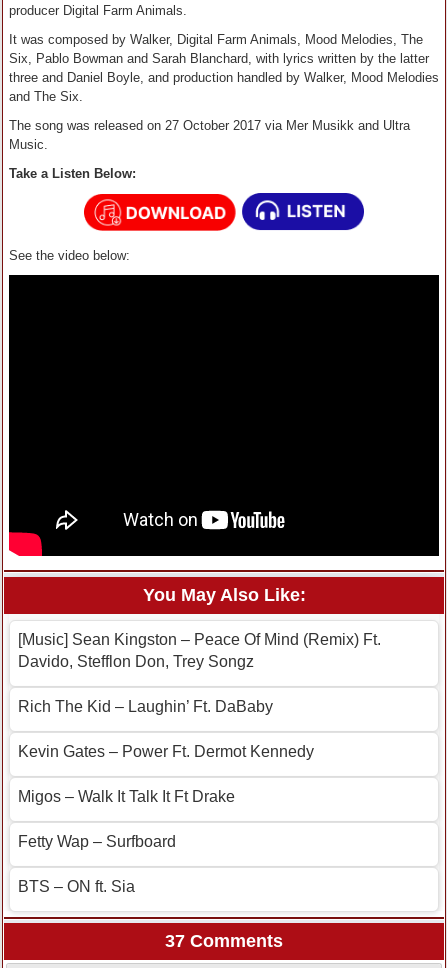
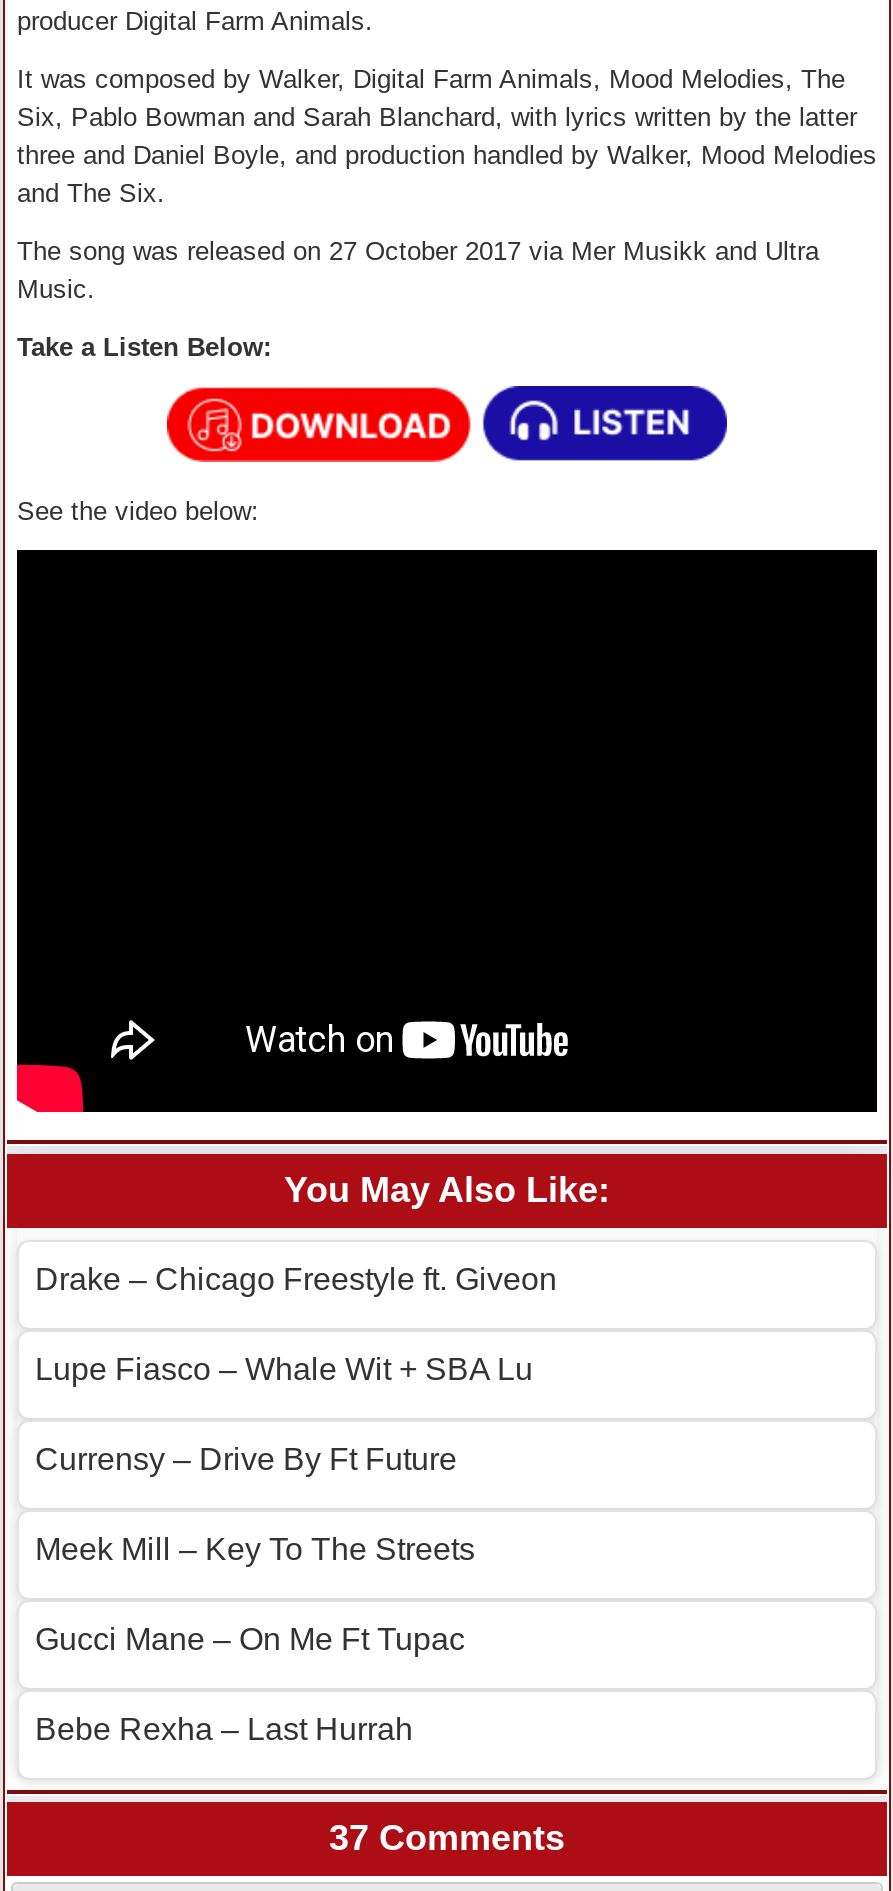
- [Music] Sean Kingston – Peace Of Mind (Remix) Ft.
- Davido, Stefflon Don, Trey Songz
+ Drake – Chicago Freestyle ft. Giveon

- Rich The Kid – Laughin’ Ft. DaBaby
+ Lupe Fiasco – Whale Wit + SBA Lu

- Kevin Gates – Power Ft. Dermot Kennedy
+ Currensy – Drive By Ft Future

- Migos – Walk It Talk It Ft Drake
+ Meek Mill – Key To The Streets

- Fetty Wap – Surfboard
+ Gucci Mane – On Me Ft Tupac

- BTS – ON ft. Sia
+ Bebe Rexha – Last Hurrah
